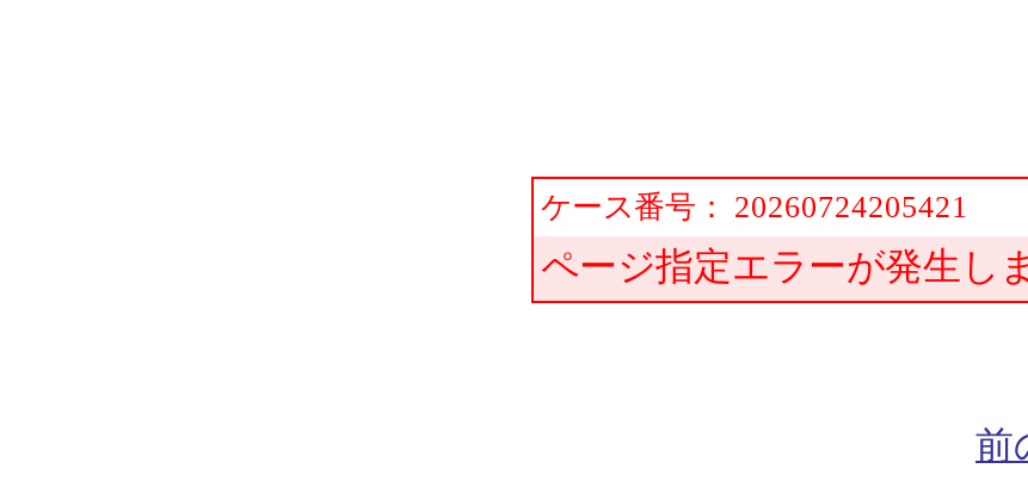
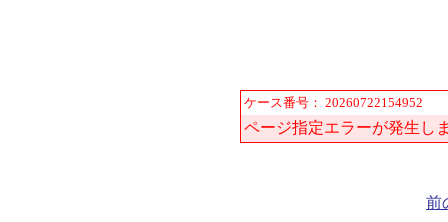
- ケース番号： 20260724205421
+ ケース番号： 20260722154952
